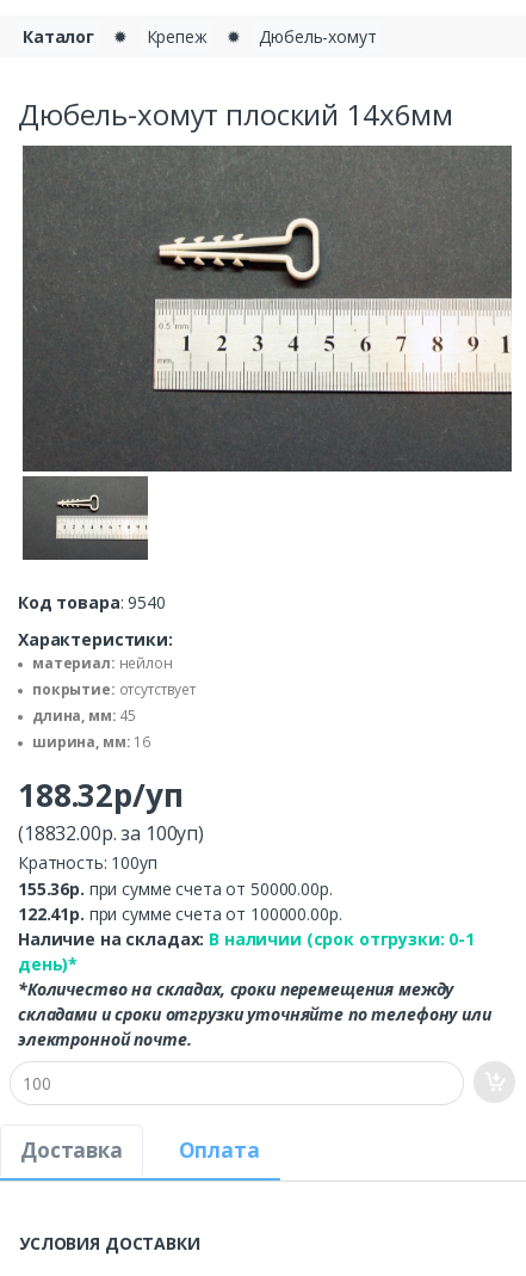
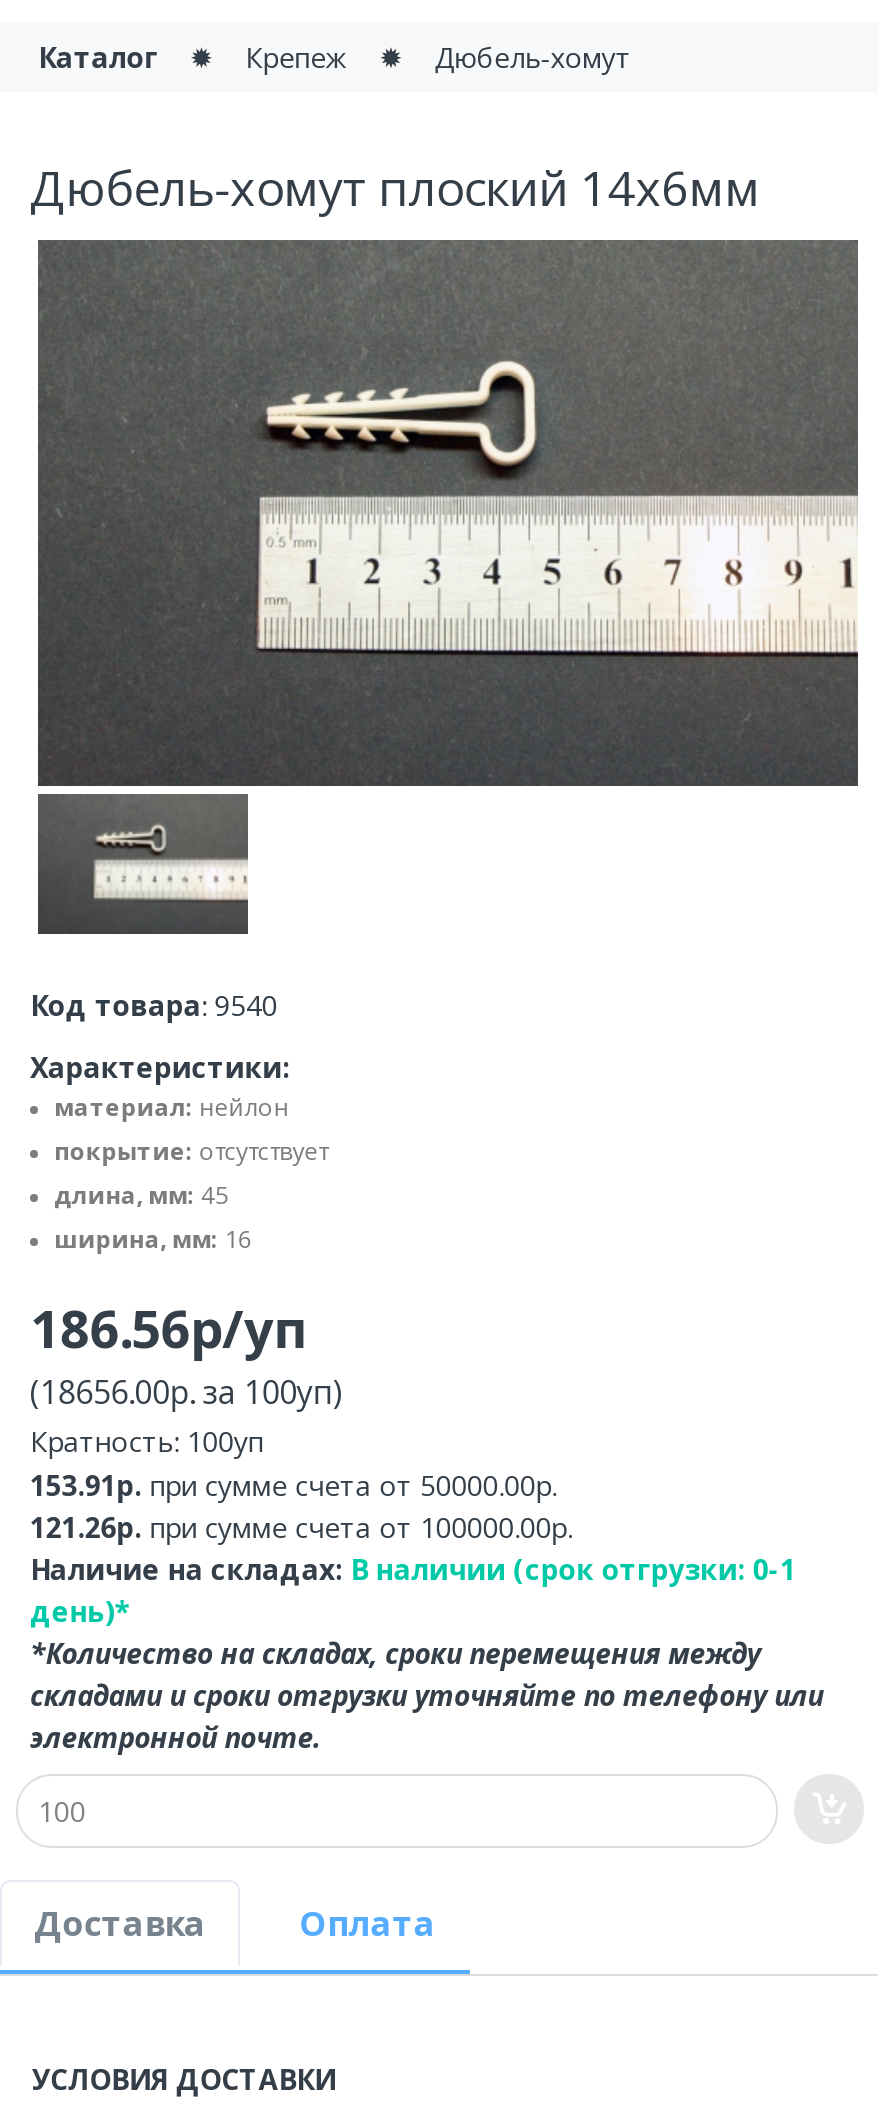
- 188.32р/уп
- (18832.00р. за 100уп)
+ 186.56р/уп
+ (18656.00р. за 100уп)

- 155.36р. при сумме счета от 50000.00р.
+ 153.91р. при сумме счета от 50000.00р.

- 122.41р. при сумме счета от 100000.00р.
+ 121.26р. при сумме счета от 100000.00р.
